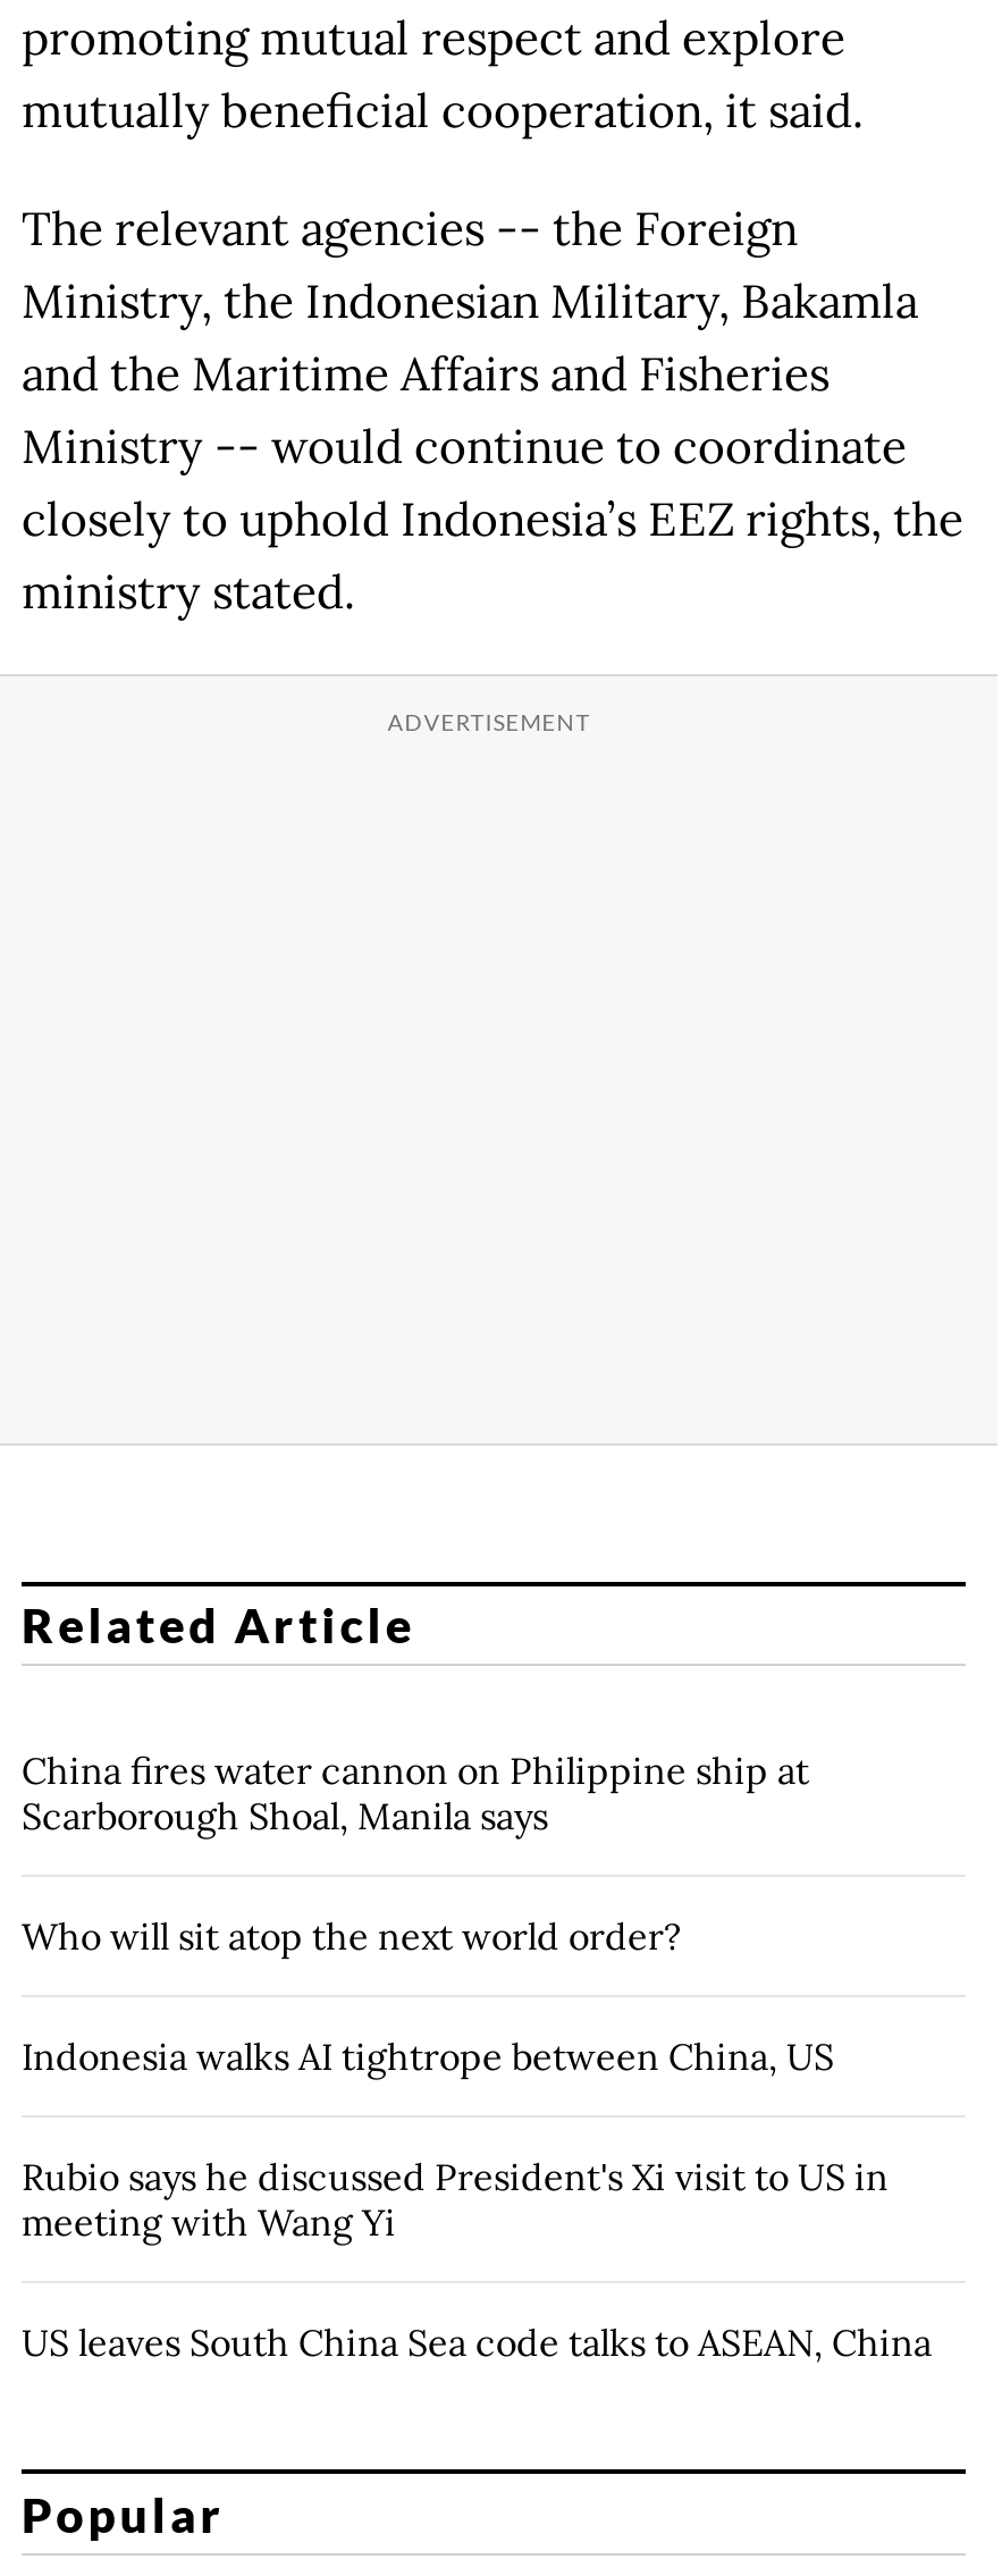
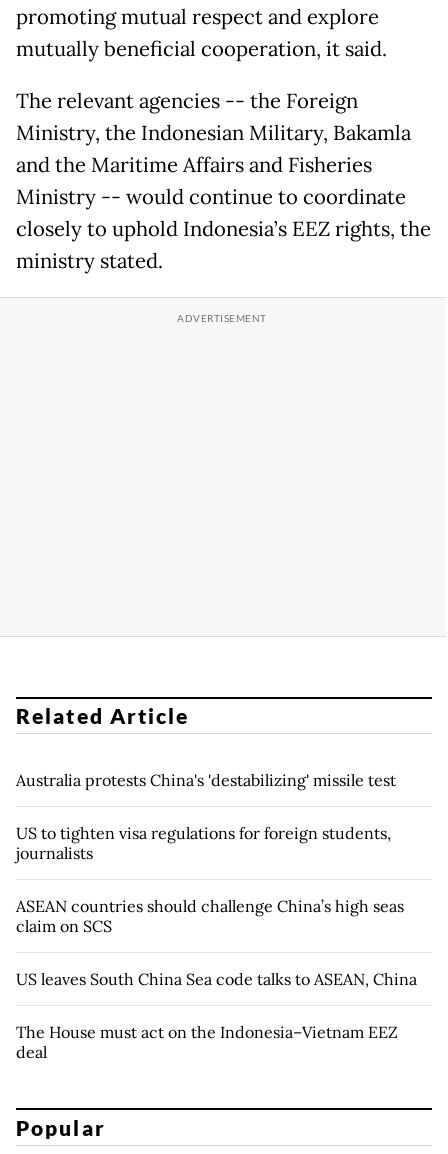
- China fires water cannon on Philippine ship at
- Scarborough Shoal, Manila says
- Who will sit atop the next world order?
- Indonesia walks AI tightrope between China, US
- Rubio says he discussed President's Xi visit to US in
- meeting with Wang Yi
+ Australia protests China's 'destabilizing' missile test
+ US to tighten visa regulations for foreign students,
+ journalists
+ ASEAN countries should challenge China’s high seas
+ claim on SCS

moved up: US leaves South China Sea code talks to ASEAN, China

+ The House must act on the Indonesia–Vietnam EEZ
+ deal
